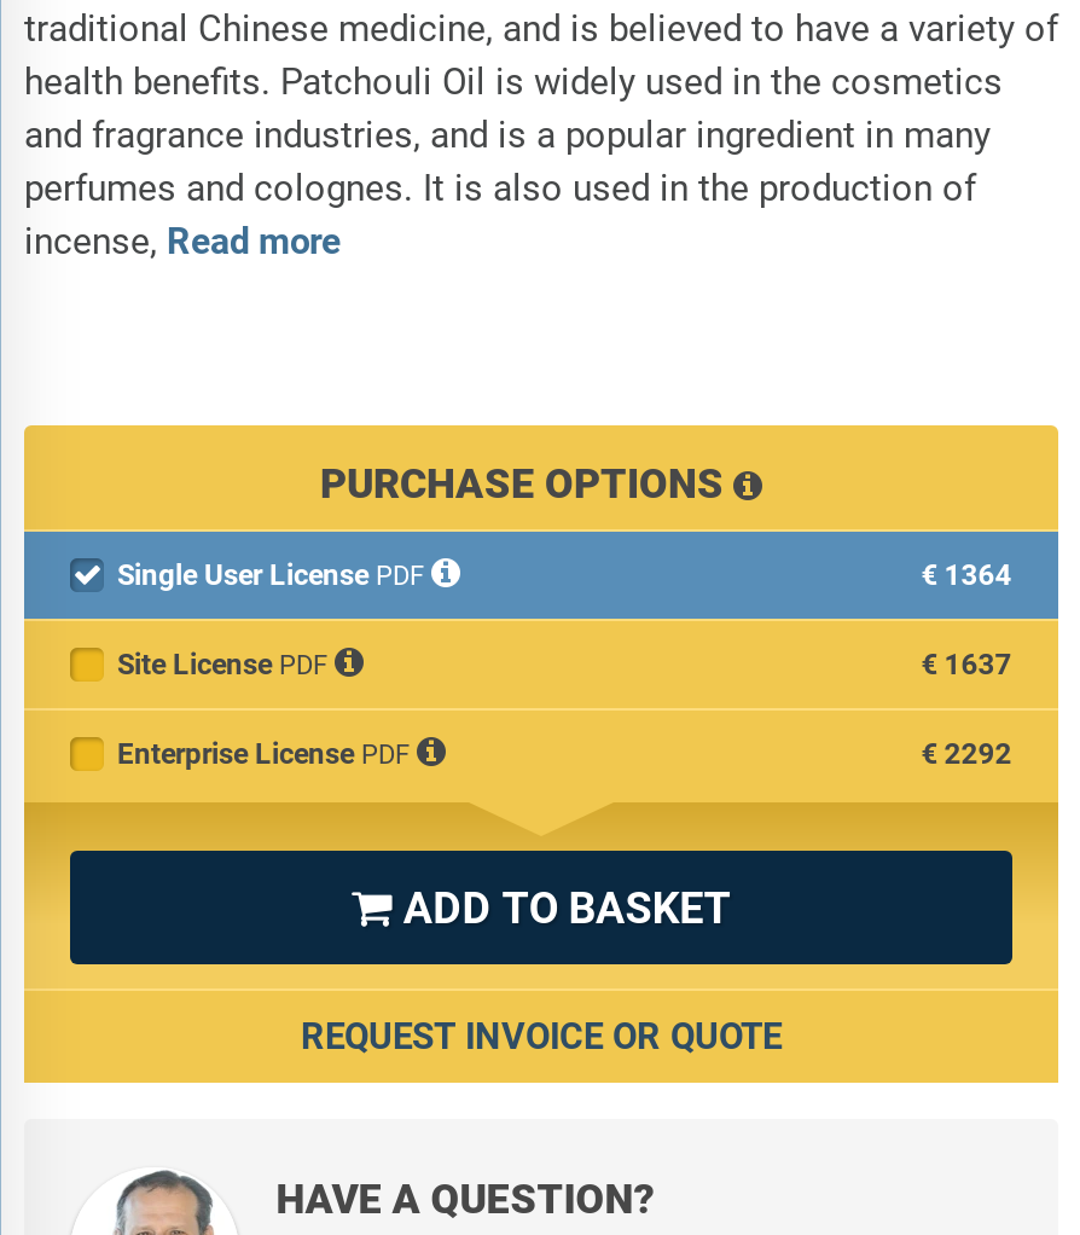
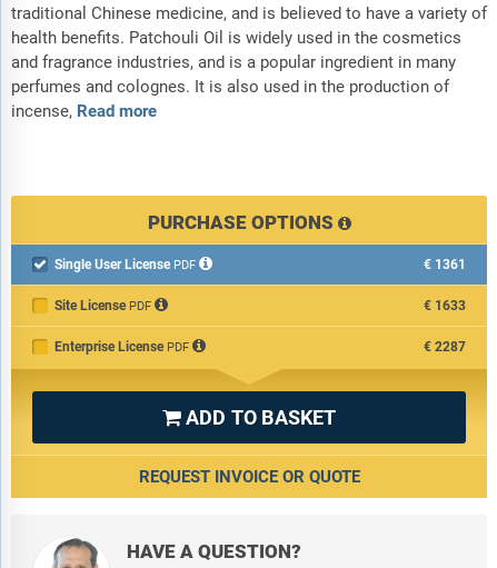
- €1364
+ €1361

- €1637
+ €1633

- €2292
+ €2287
